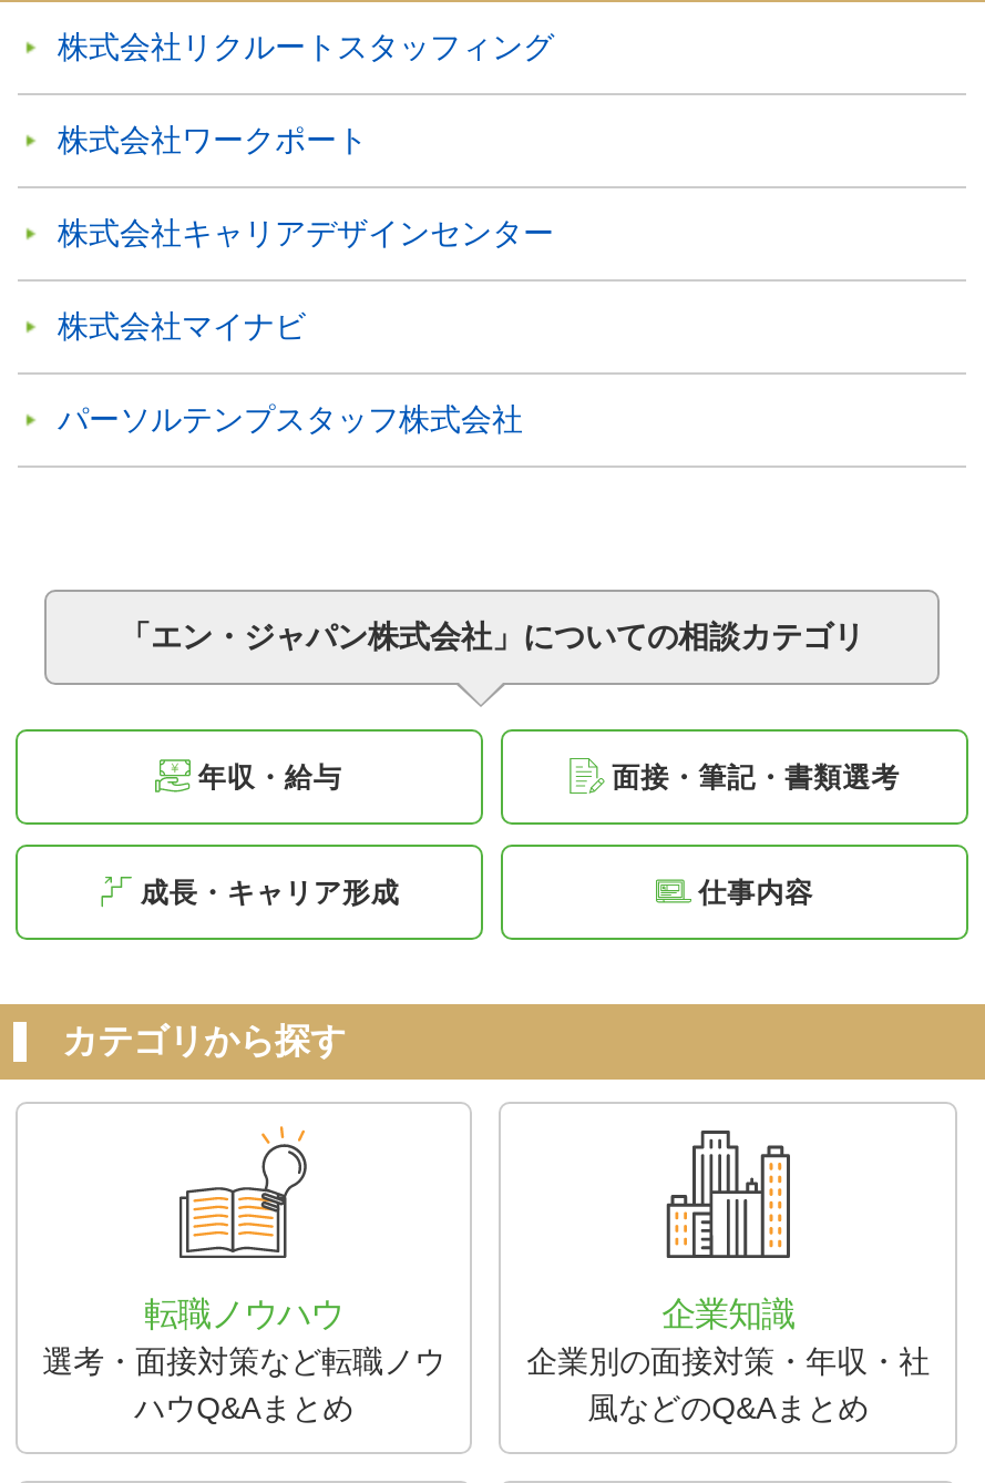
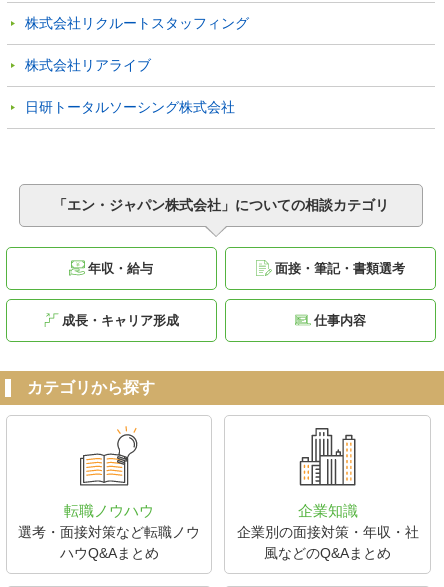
- 株式会社ワークポート
- 株式会社キャリアデザインセンター
- 株式会社マイナビ
- パーソルテンプスタッフ株式会社
+ 株式会社リアライブ
+ 日研トータルソーシング株式会社
